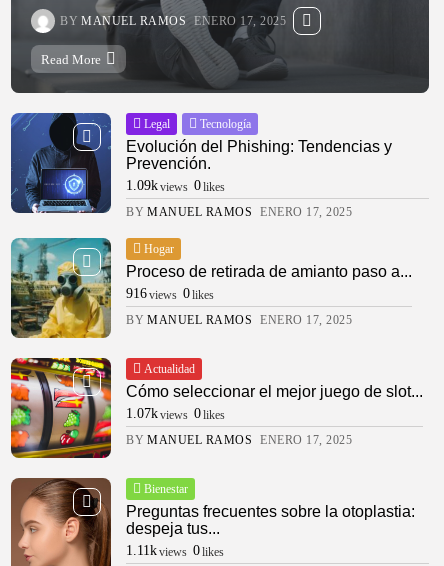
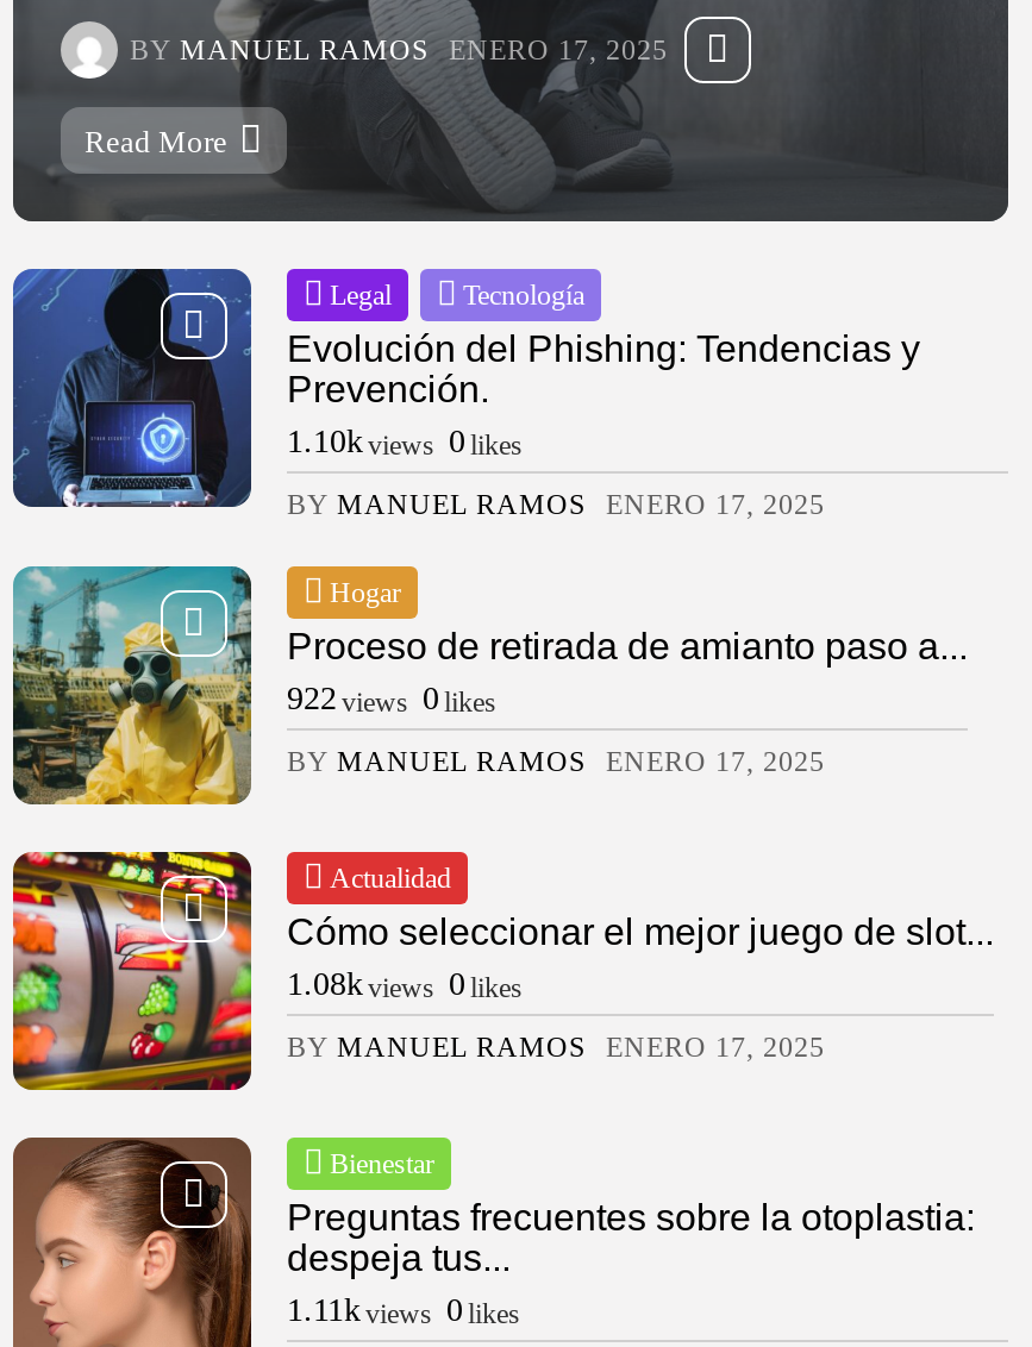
- 1.09k views 0 likes
+ 1.10k views 0 likes

- 916 views 0 likes
+ 922 views 0 likes

- 1.07k views 0 likes
+ 1.08k views 0 likes
